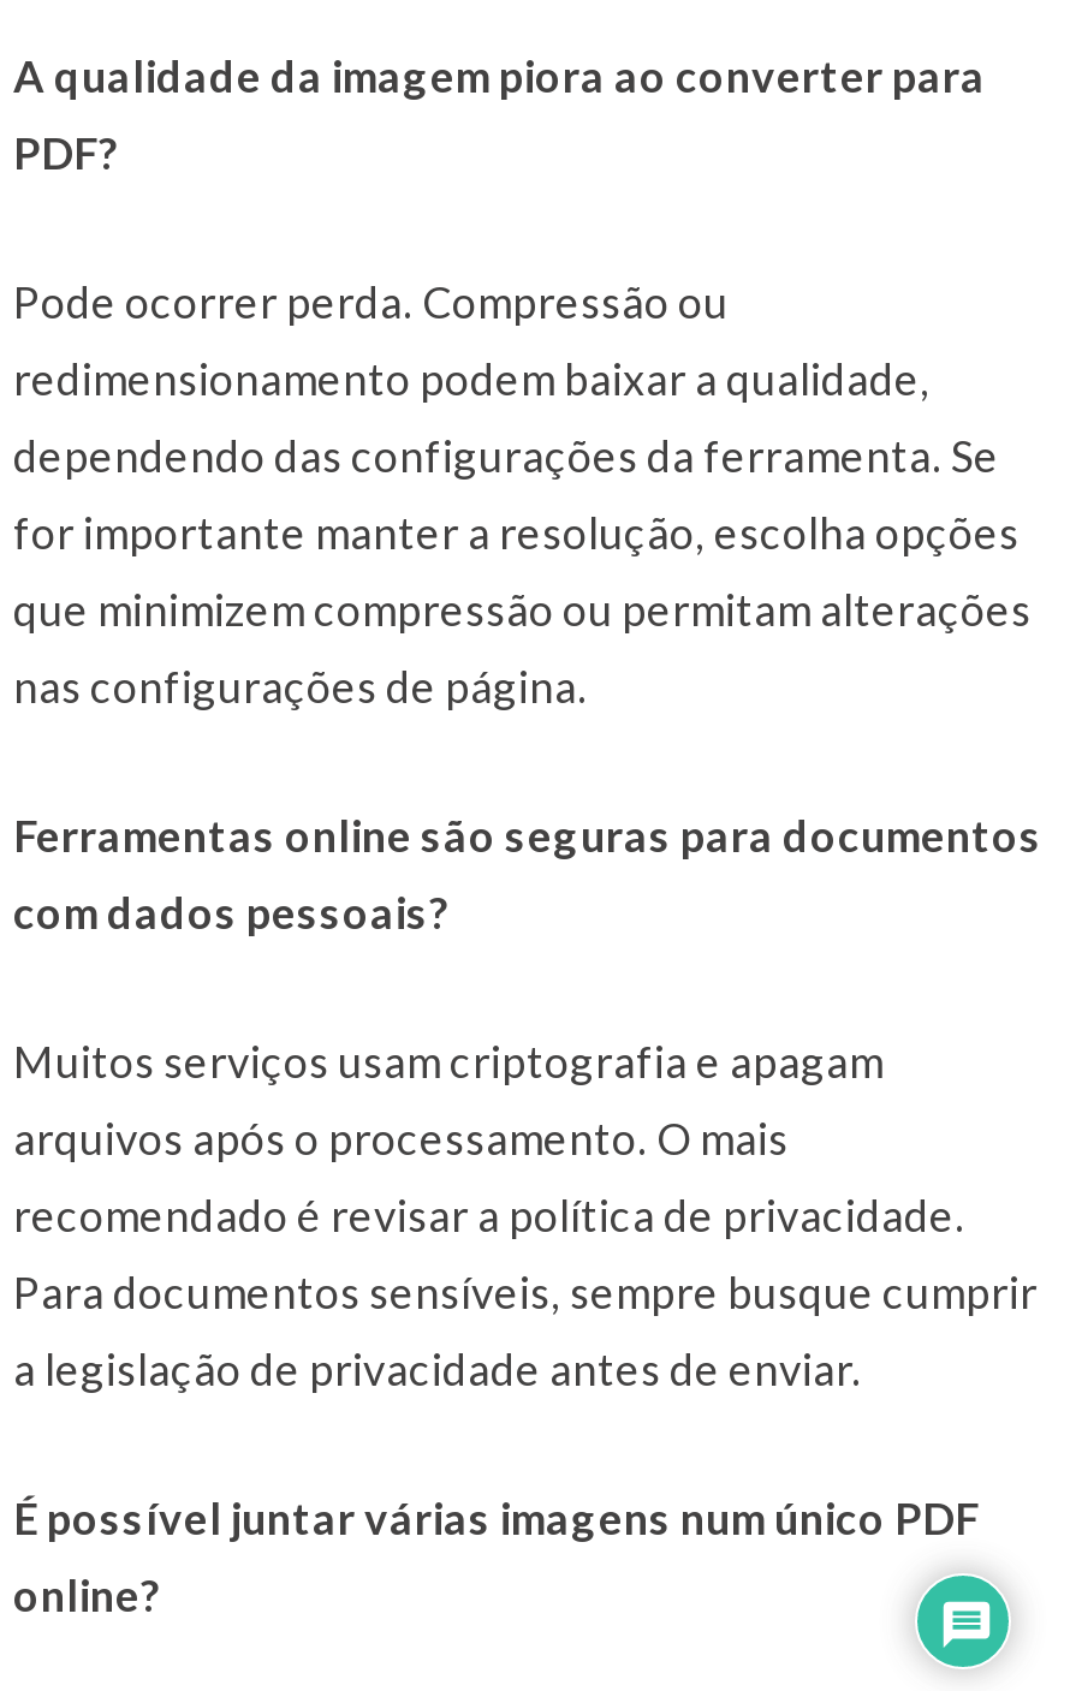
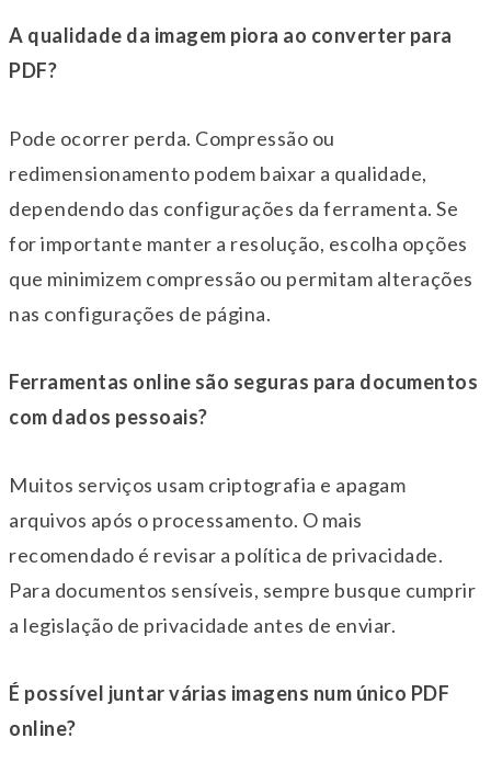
- [image]
